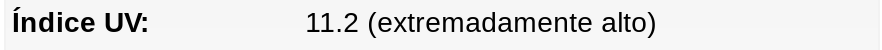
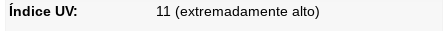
- 11.2 (extremadamente alto)
+ 11 (extremadamente alto)
